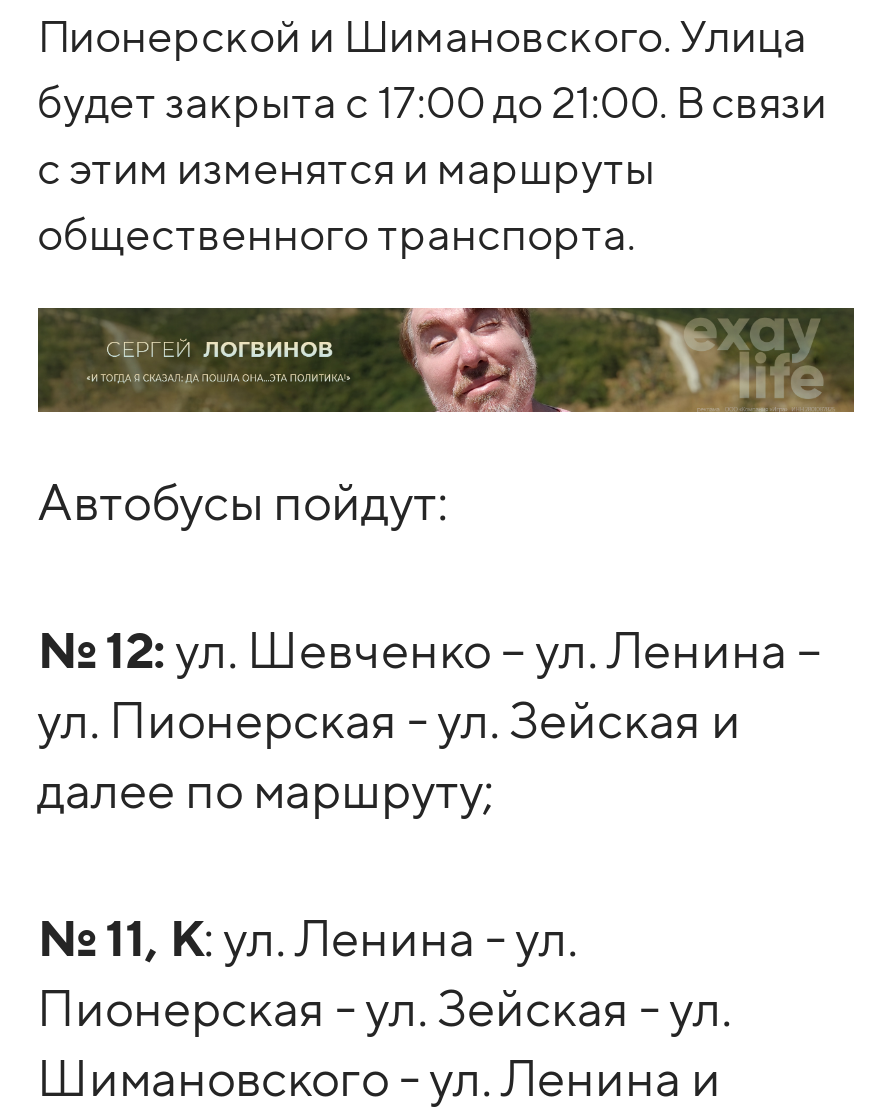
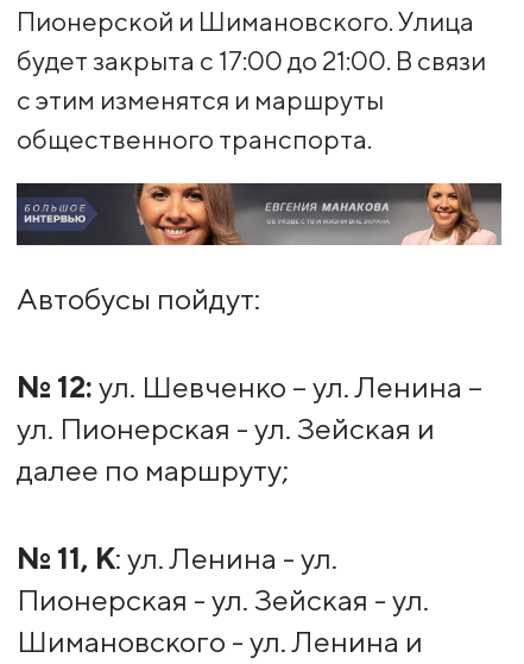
- [image]
+ [image]
